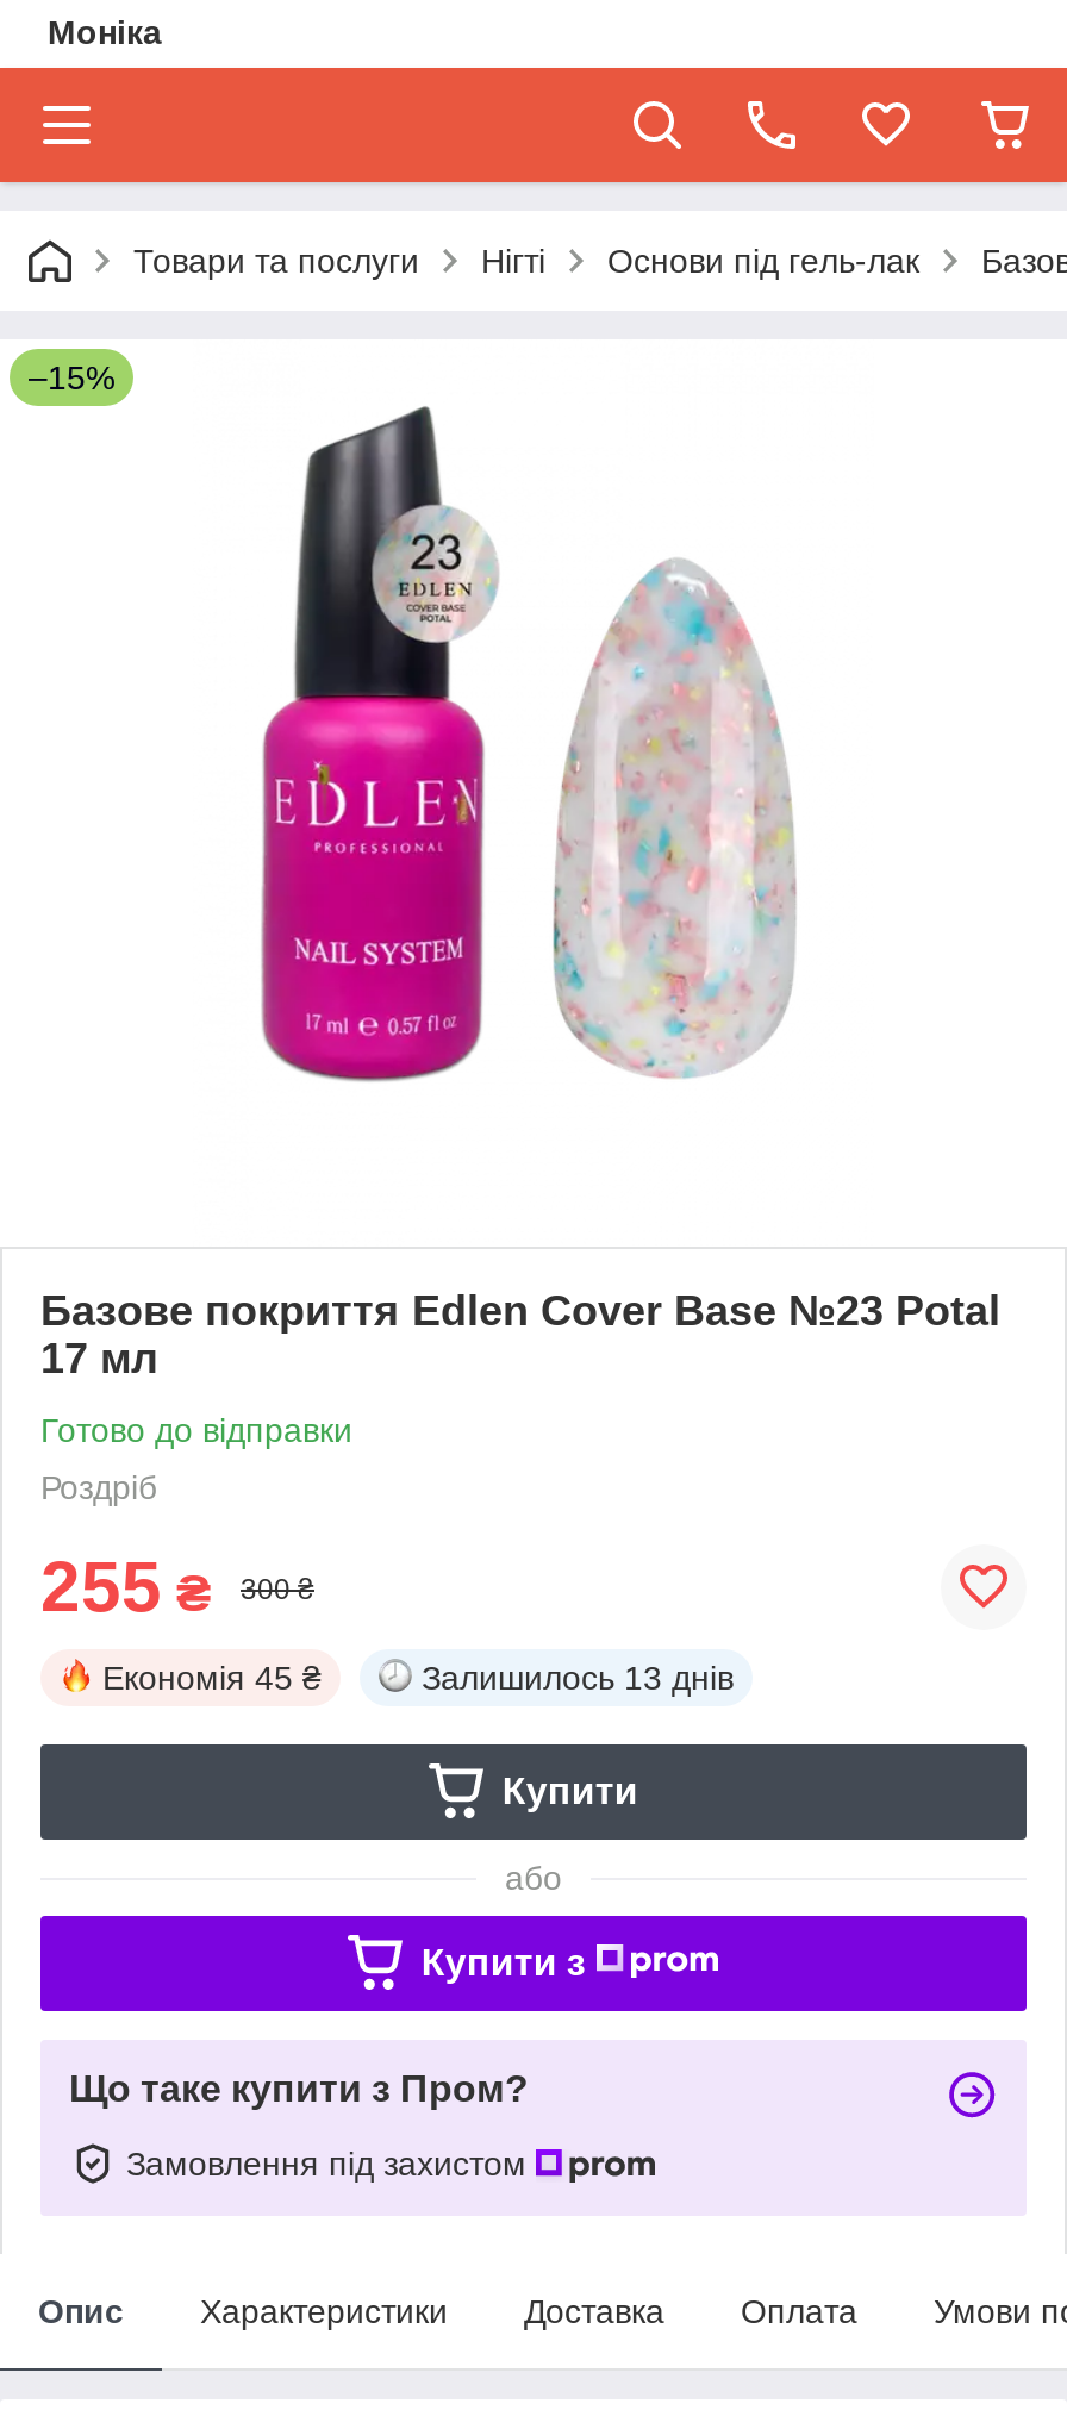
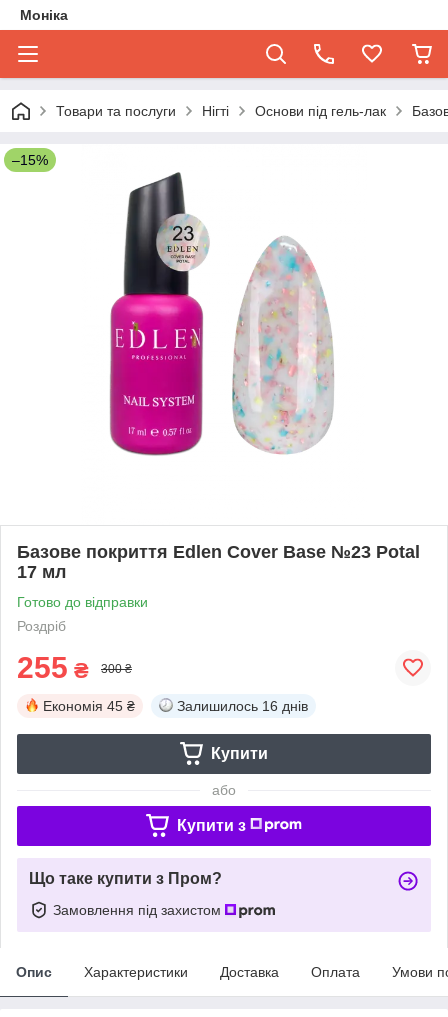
- Залишилось 13 днів
+ Залишилось 16 днів
